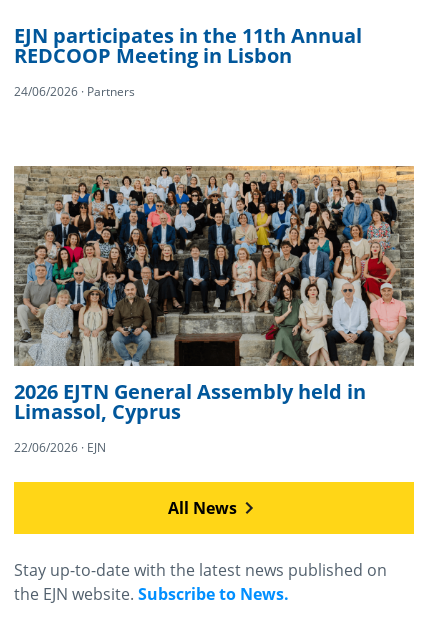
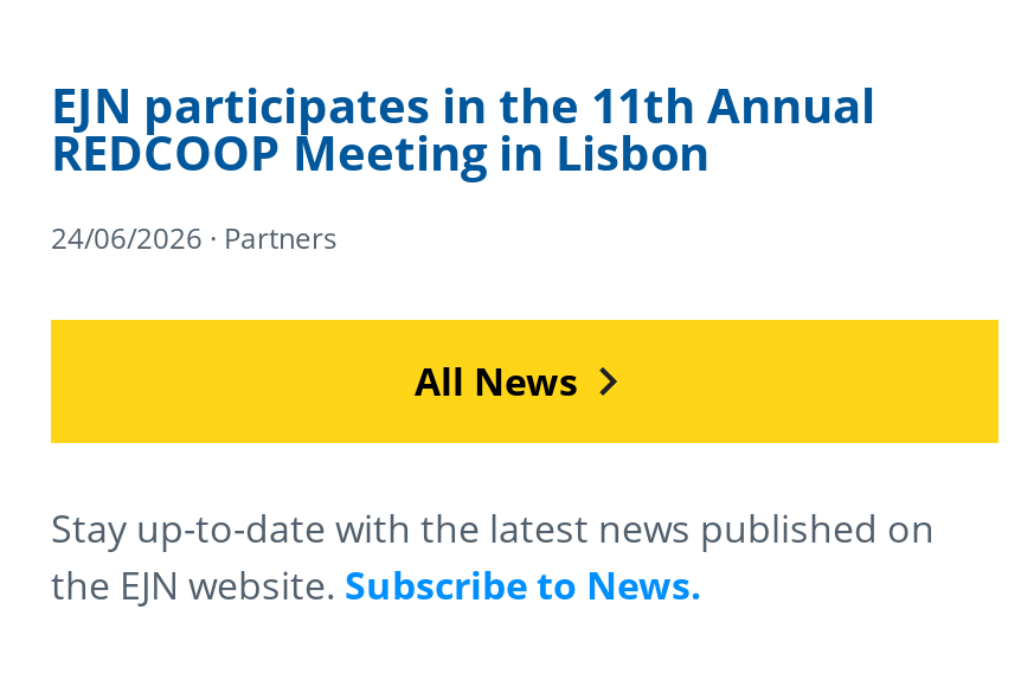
- [image]
- 2026 EJTN General Assembly held in
- Limassol, Cyprus
- 22/06/2026 · EJN
